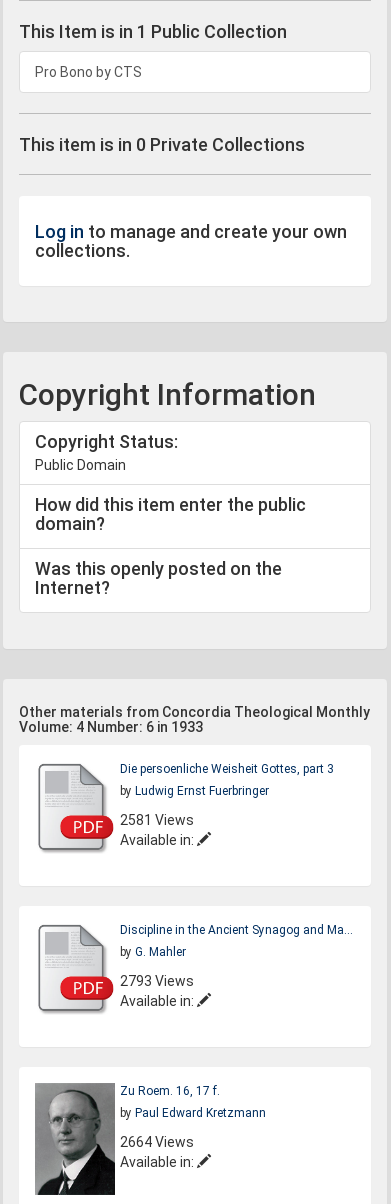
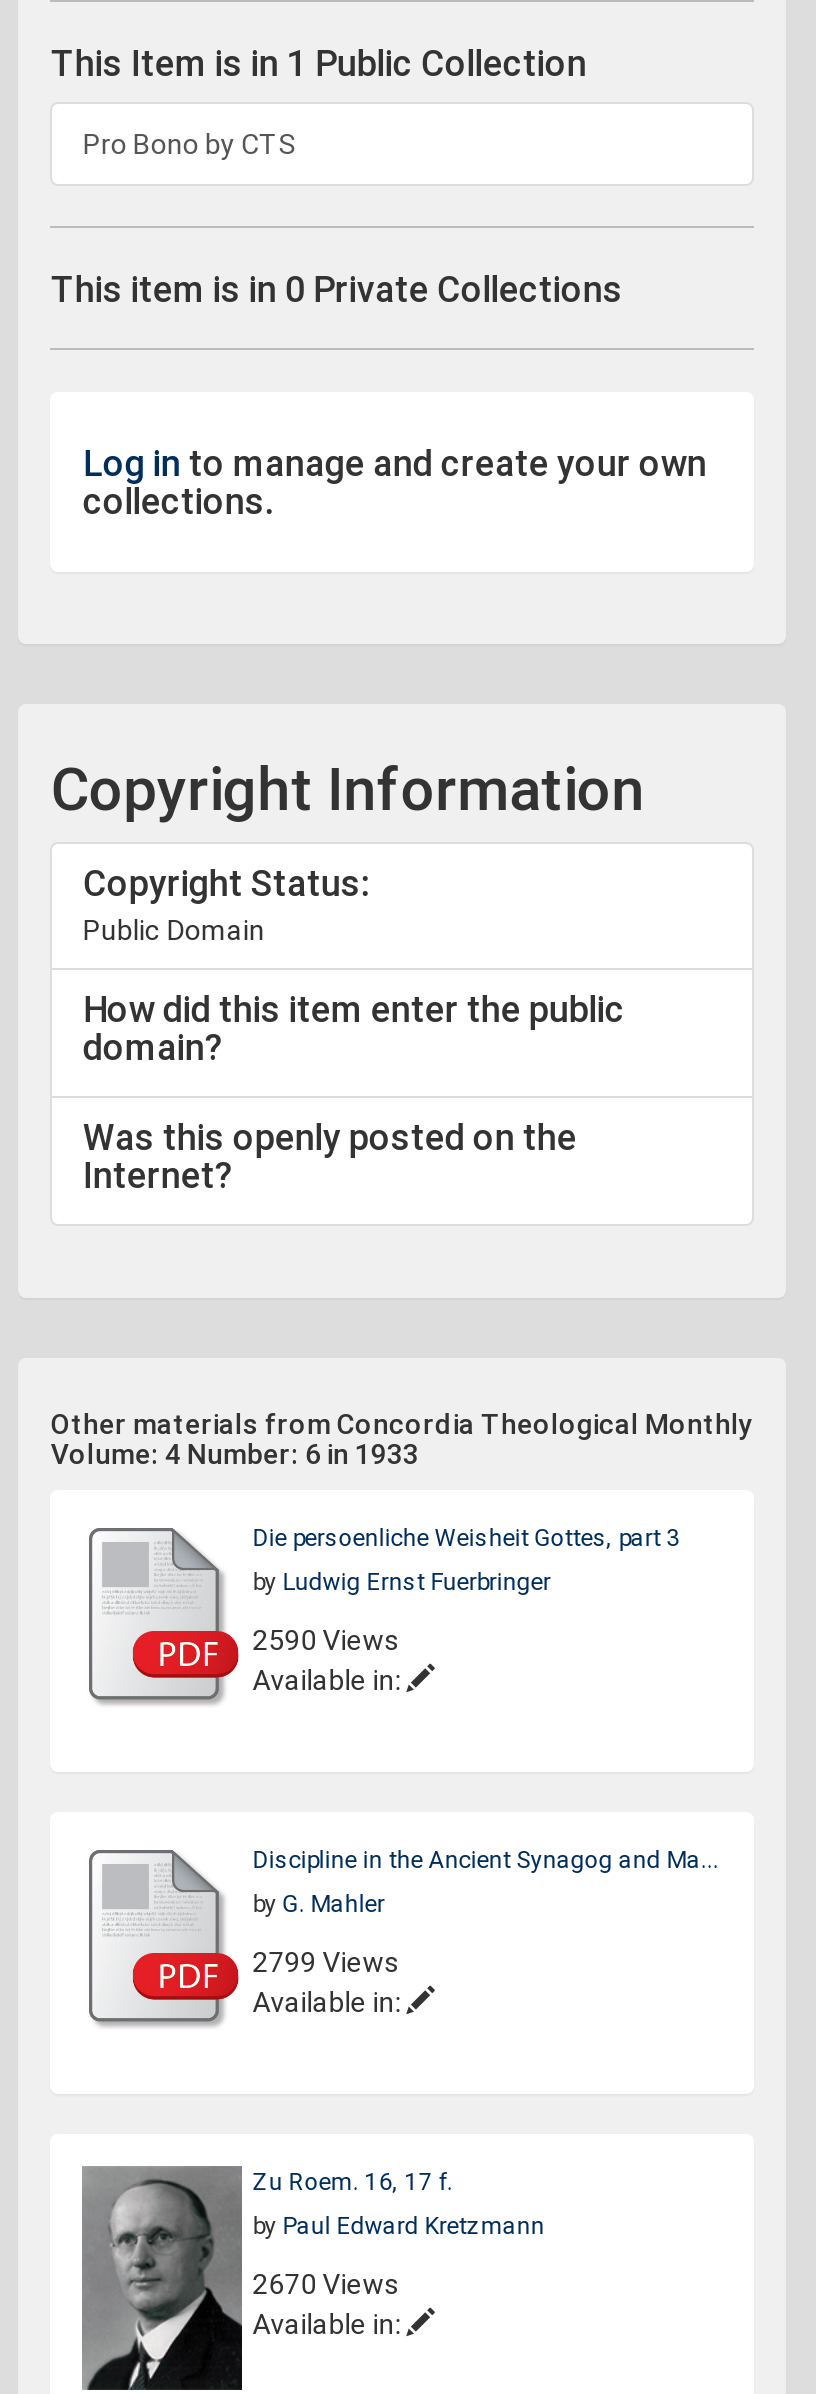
- 2581 Views
+ 2590 Views

- 2793 Views
+ 2799 Views

- 2664 Views
+ 2670 Views
